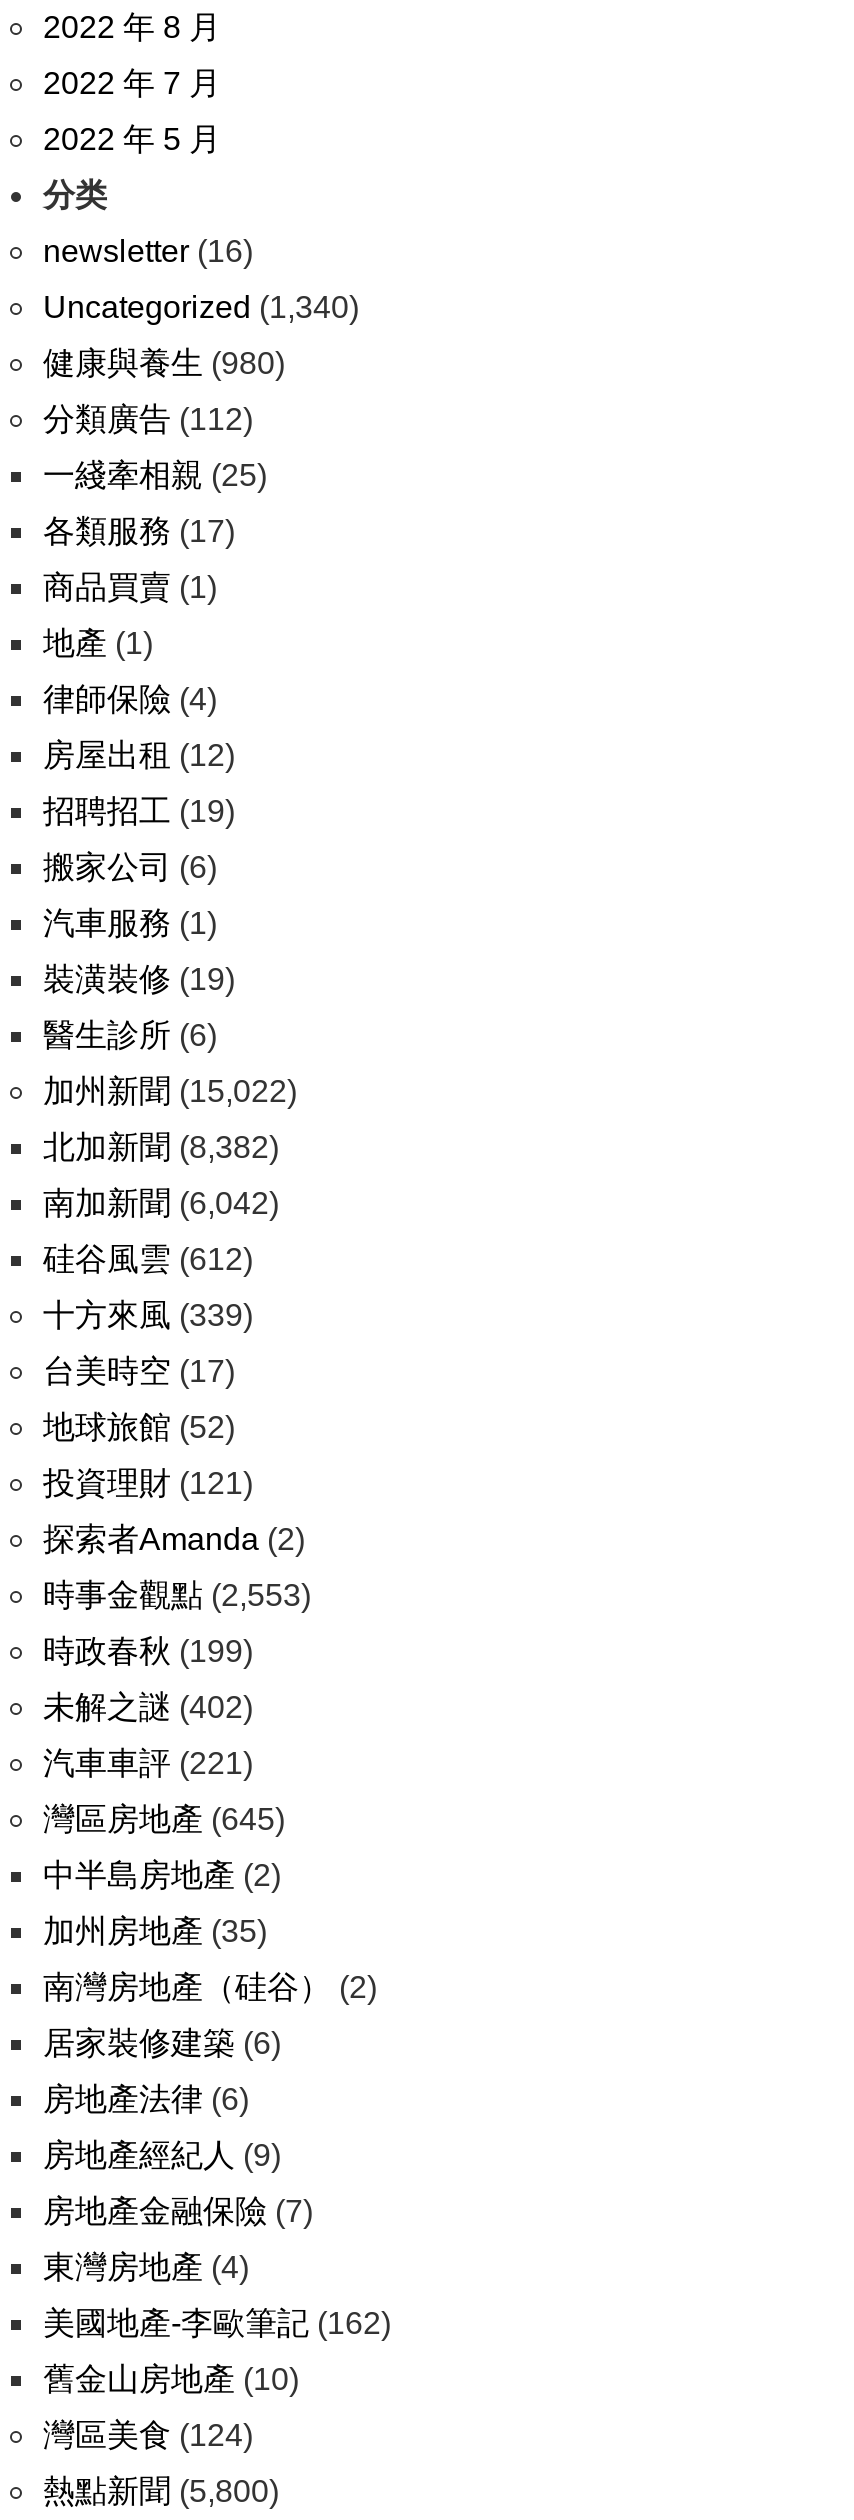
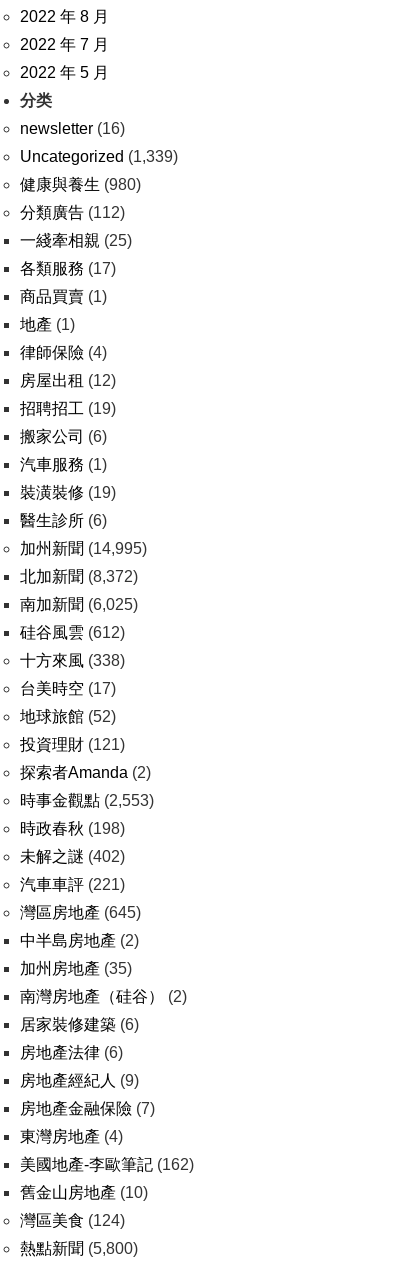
- Uncategorized (1,340)
+ Uncategorized (1,339)

- 加州新聞(15,022)
+ 加州新聞(14,995)

- 北加新聞(8,382)
+ 北加新聞(8,372)

- 南加新聞(6,042)
+ 南加新聞(6,025)

- 十方來風(339)
+ 十方來風(338)

- 時政春秋(199)
+ 時政春秋(198)
